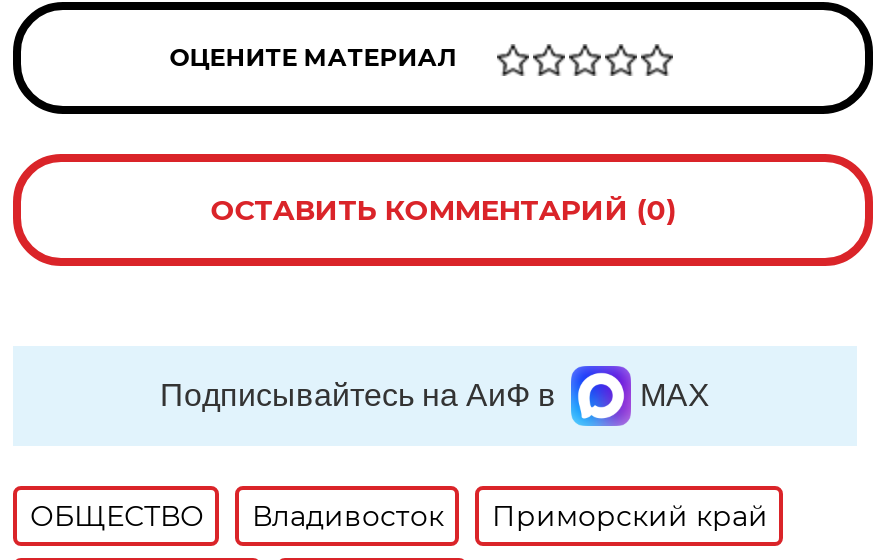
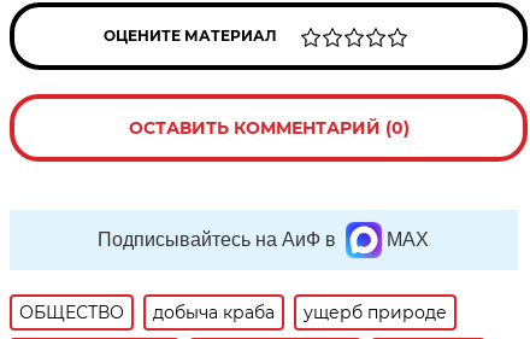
- Владивосток
- Приморский край
+ добыча краба
+ ущерб природе
